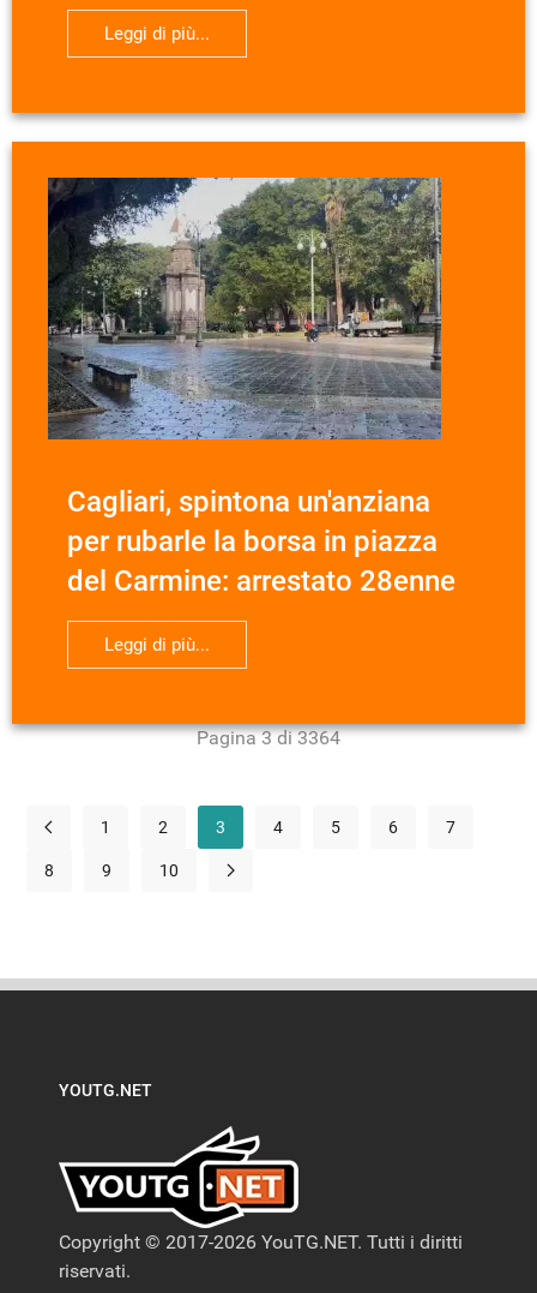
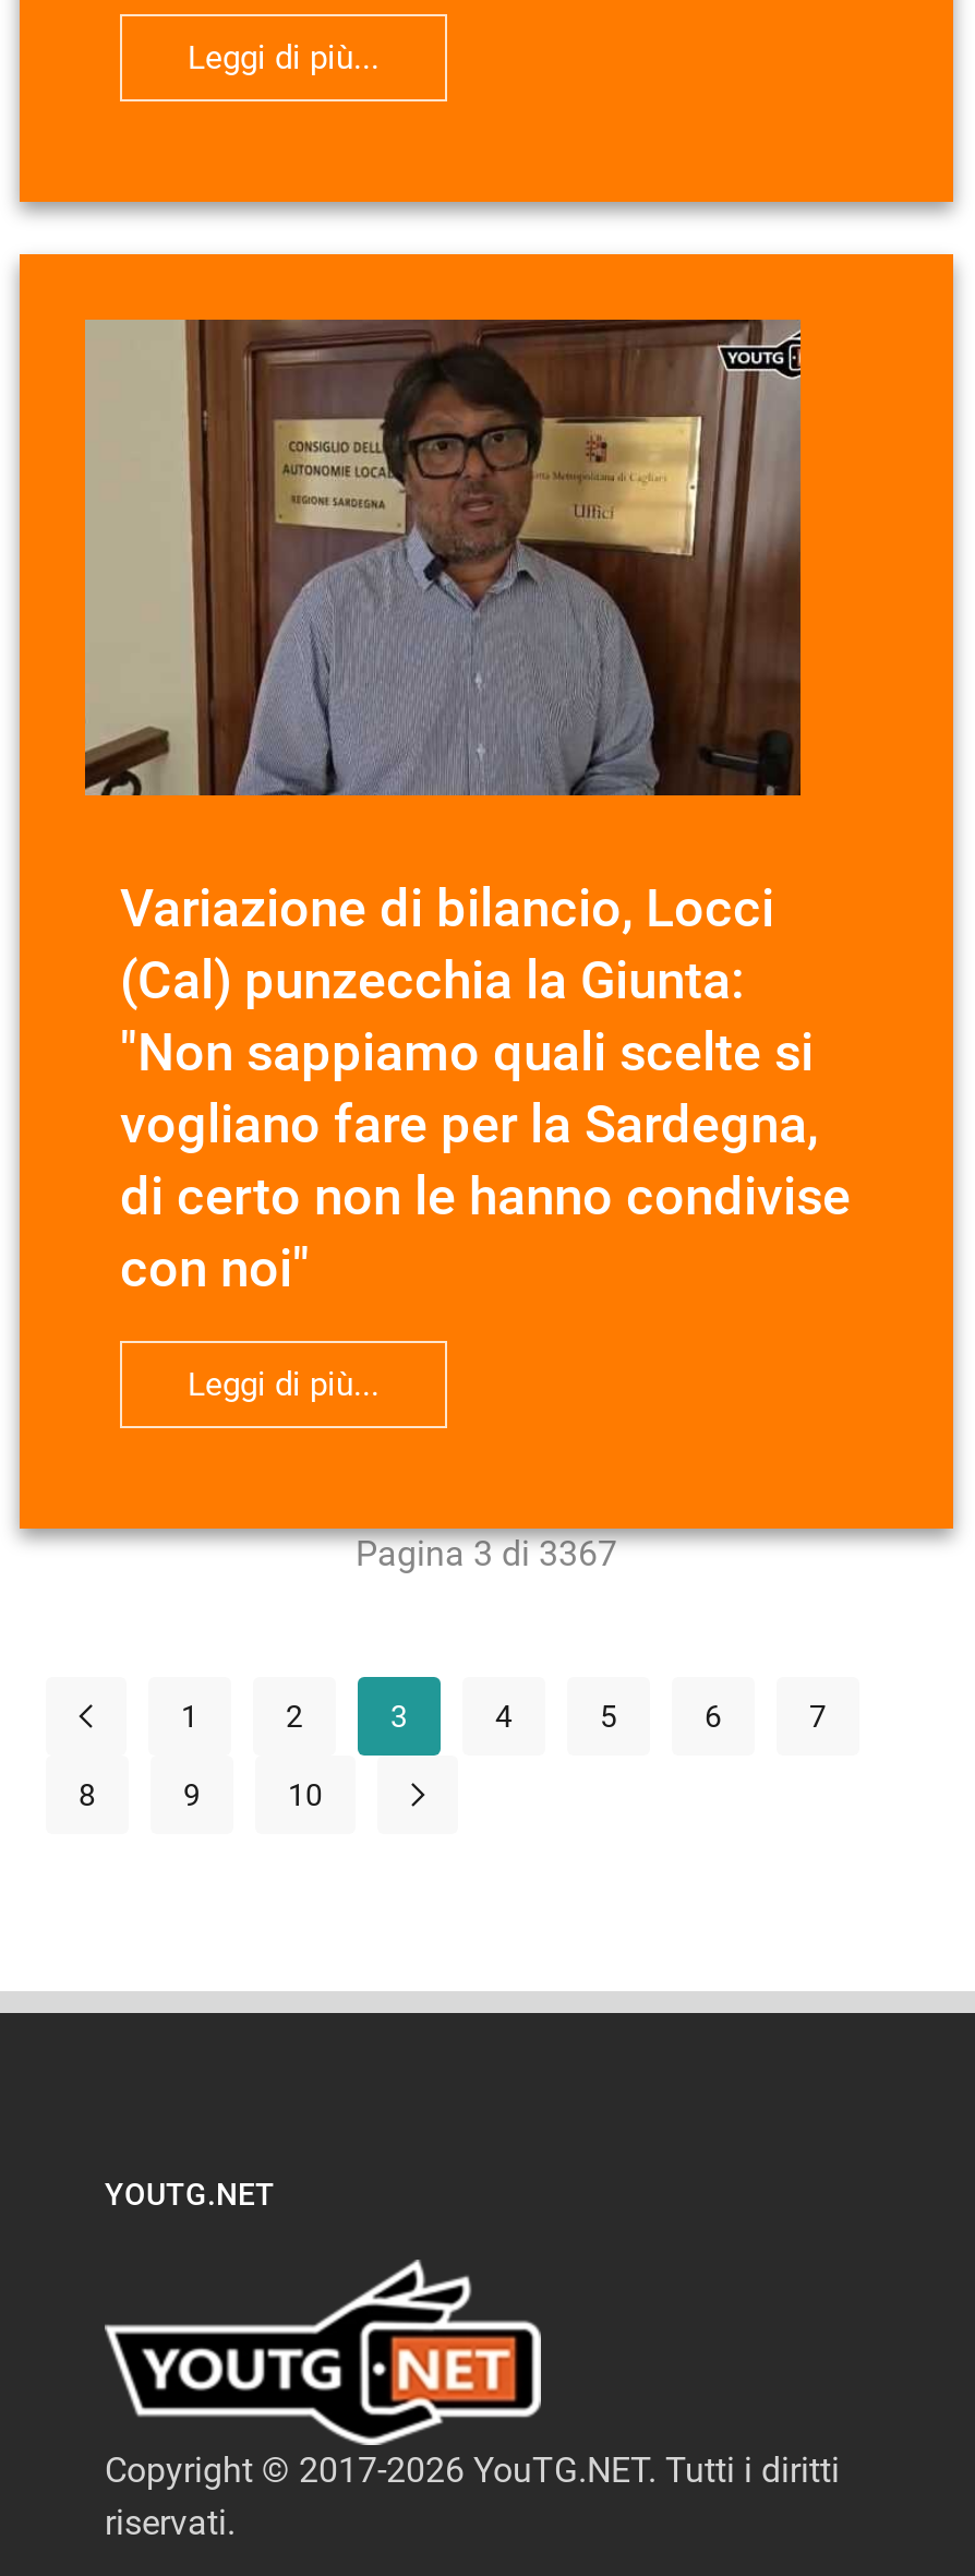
- [image]
- Cagliari, spintona un'anziana
- per rubarle la borsa in piazza
- del Carmine: arrestato 28enne
+ [image]
+ Variazione di bilancio, Locci
+ (Cal) punzecchia la Giunta:
+ "Non sappiamo quali scelte si
+ vogliano fare per la Sardegna,
+ di certo non le hanno condivise
+ con noi"

- Pagina 3 di 3364
+ Pagina 3 di 3367
